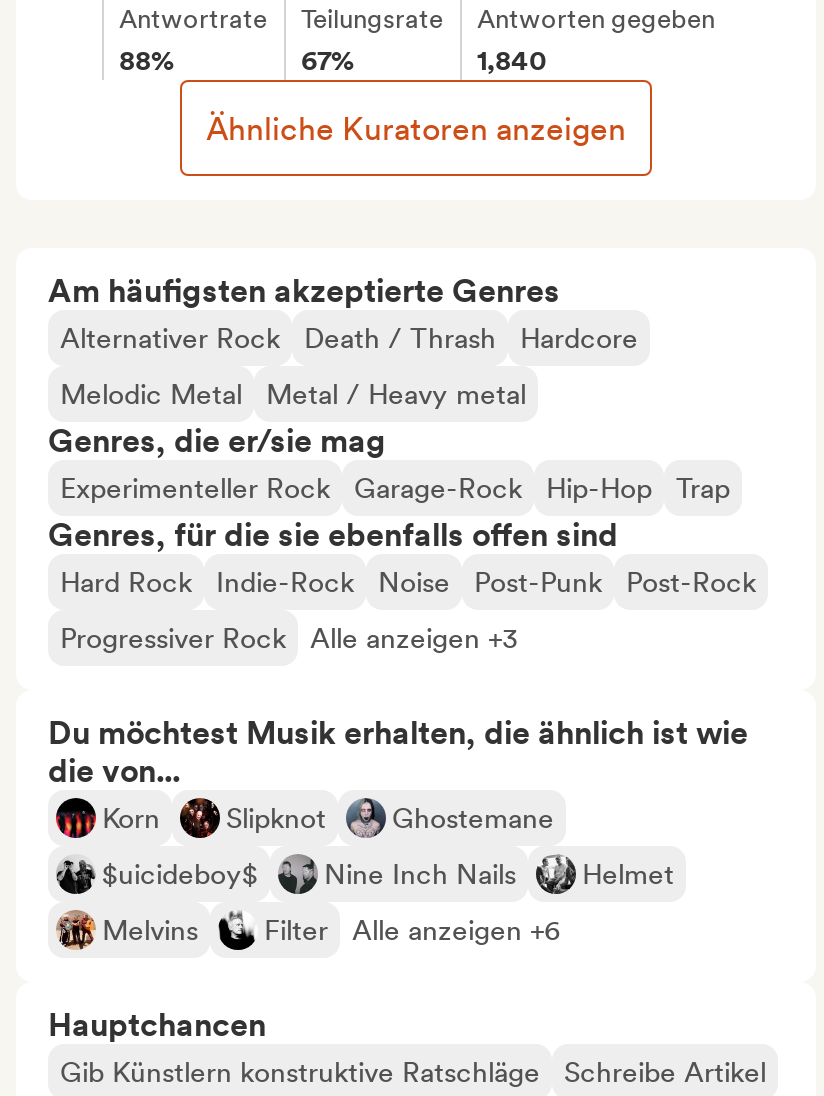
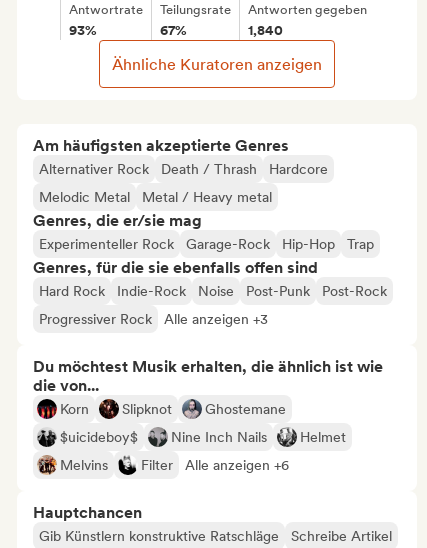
- 88%
+ 93%
